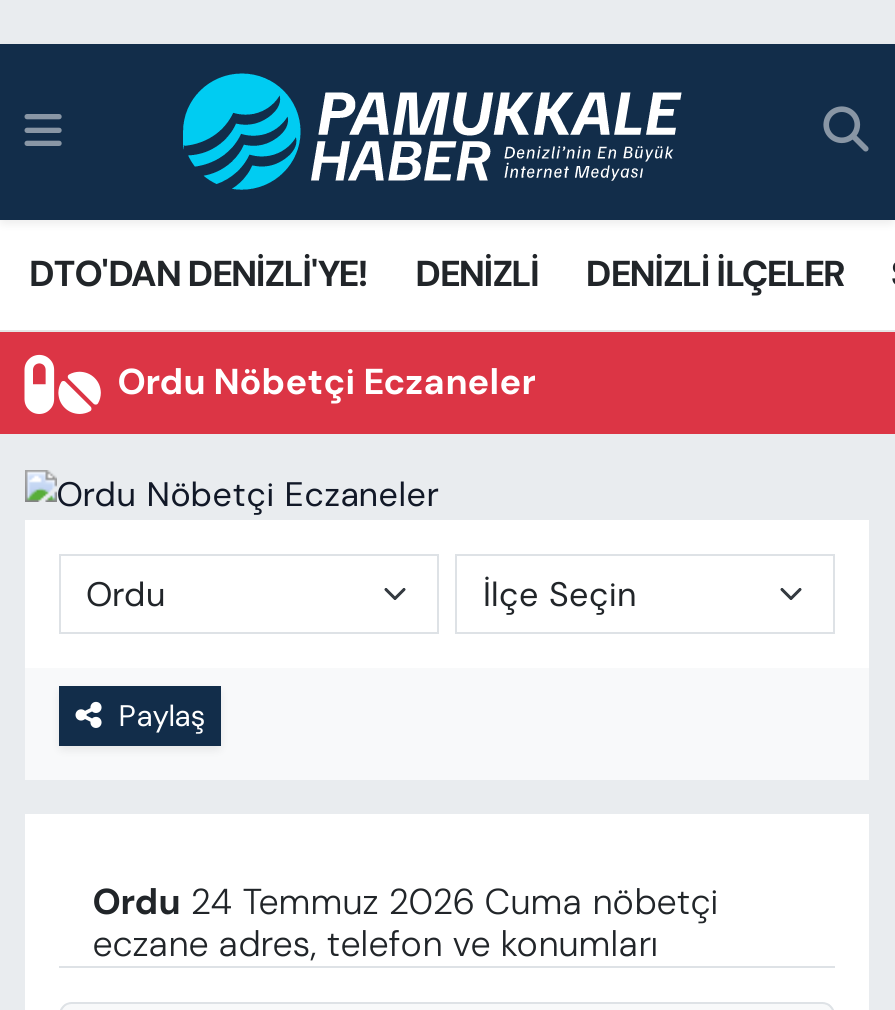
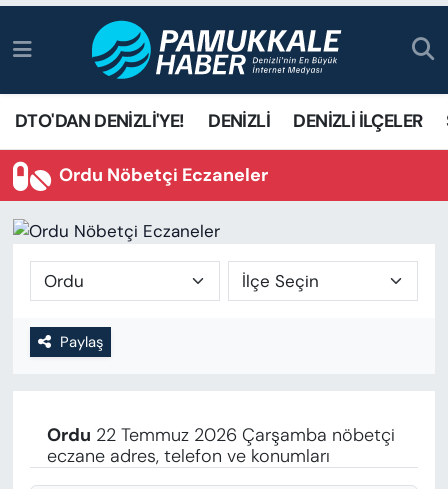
- Ordu 24 Temmuz 2026 Cuma nöbetçi
+ Ordu 22 Temmuz 2026 Çarşamba nöbetçi
